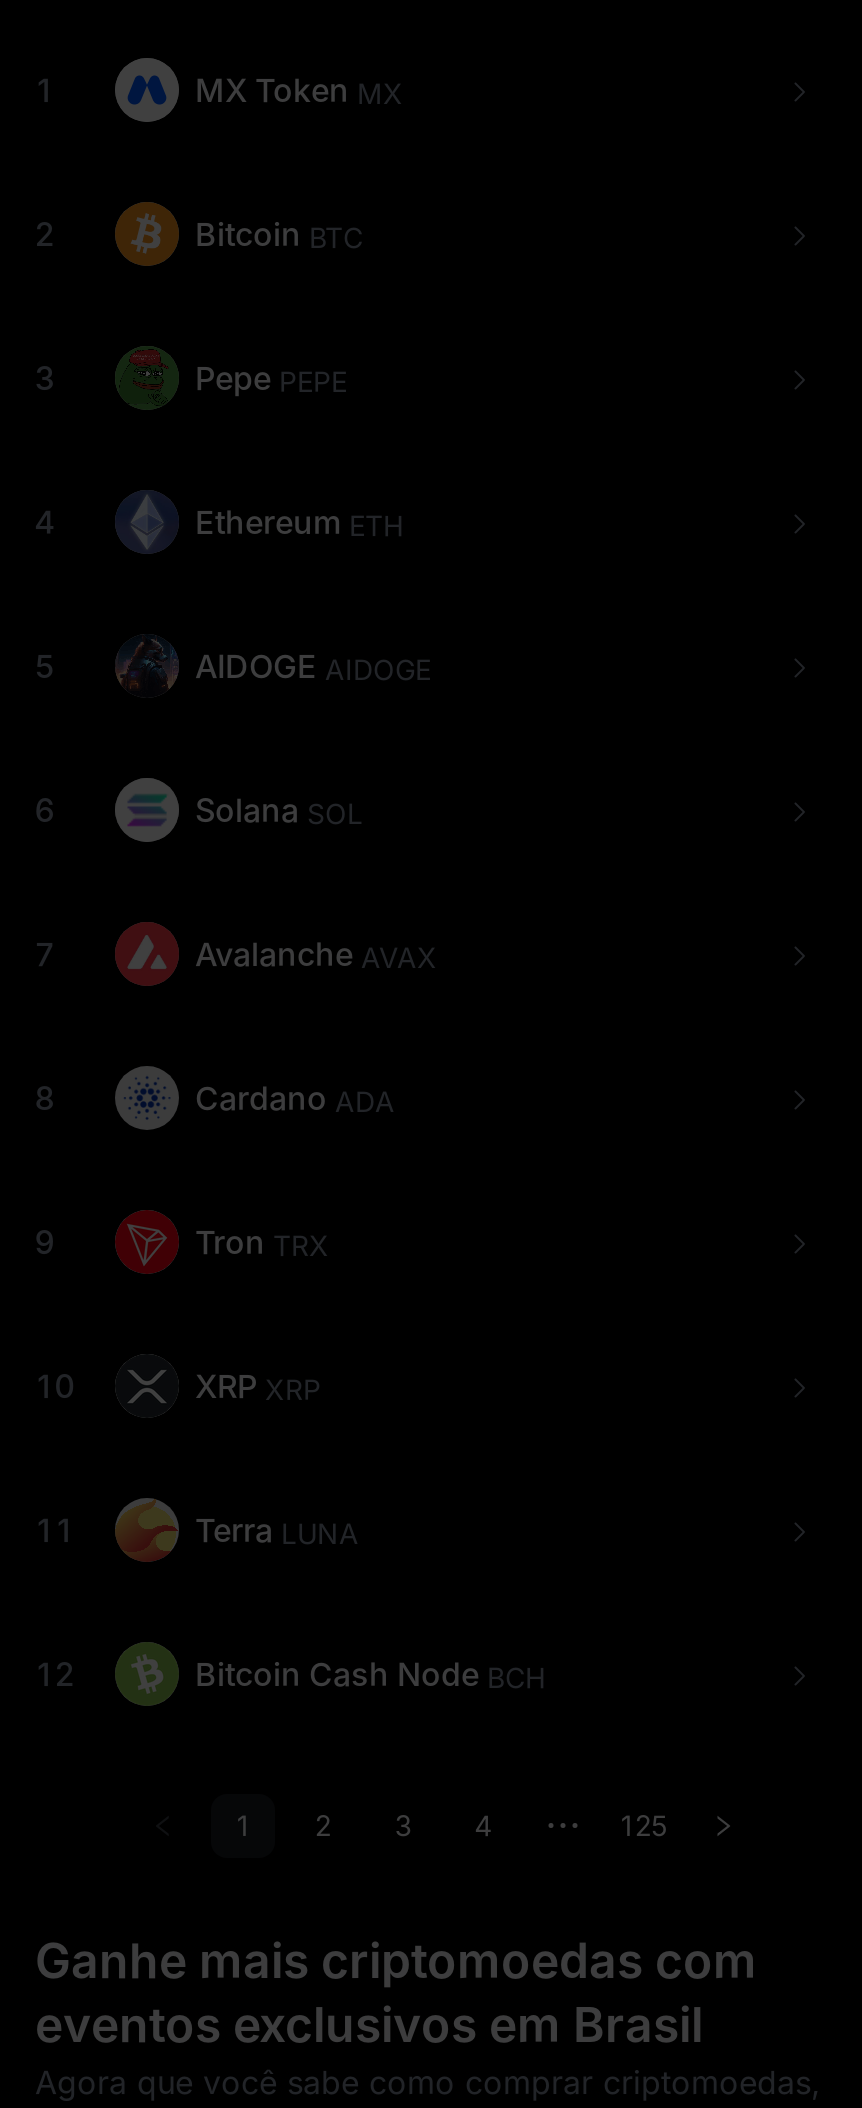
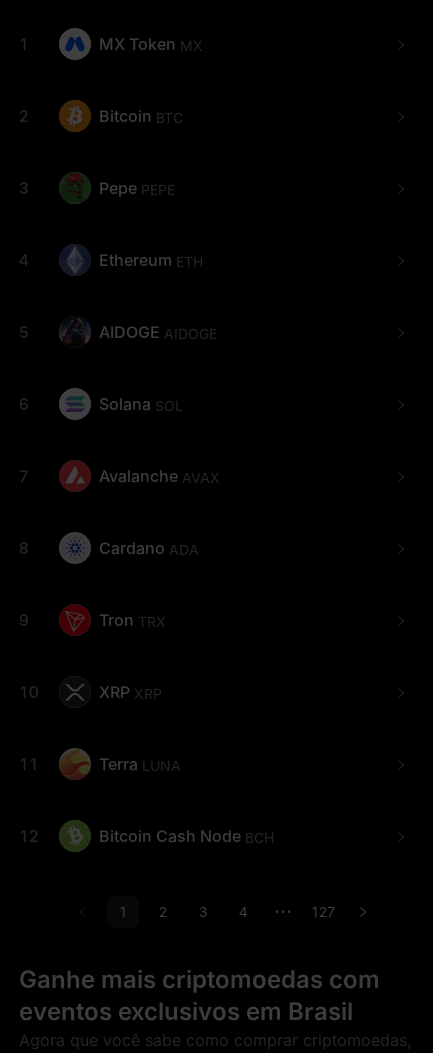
- 125
+ 127
